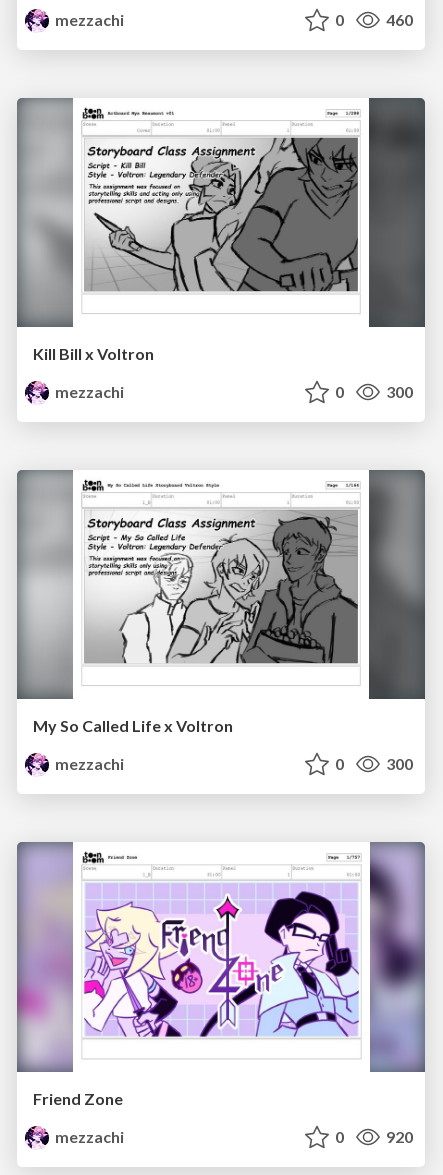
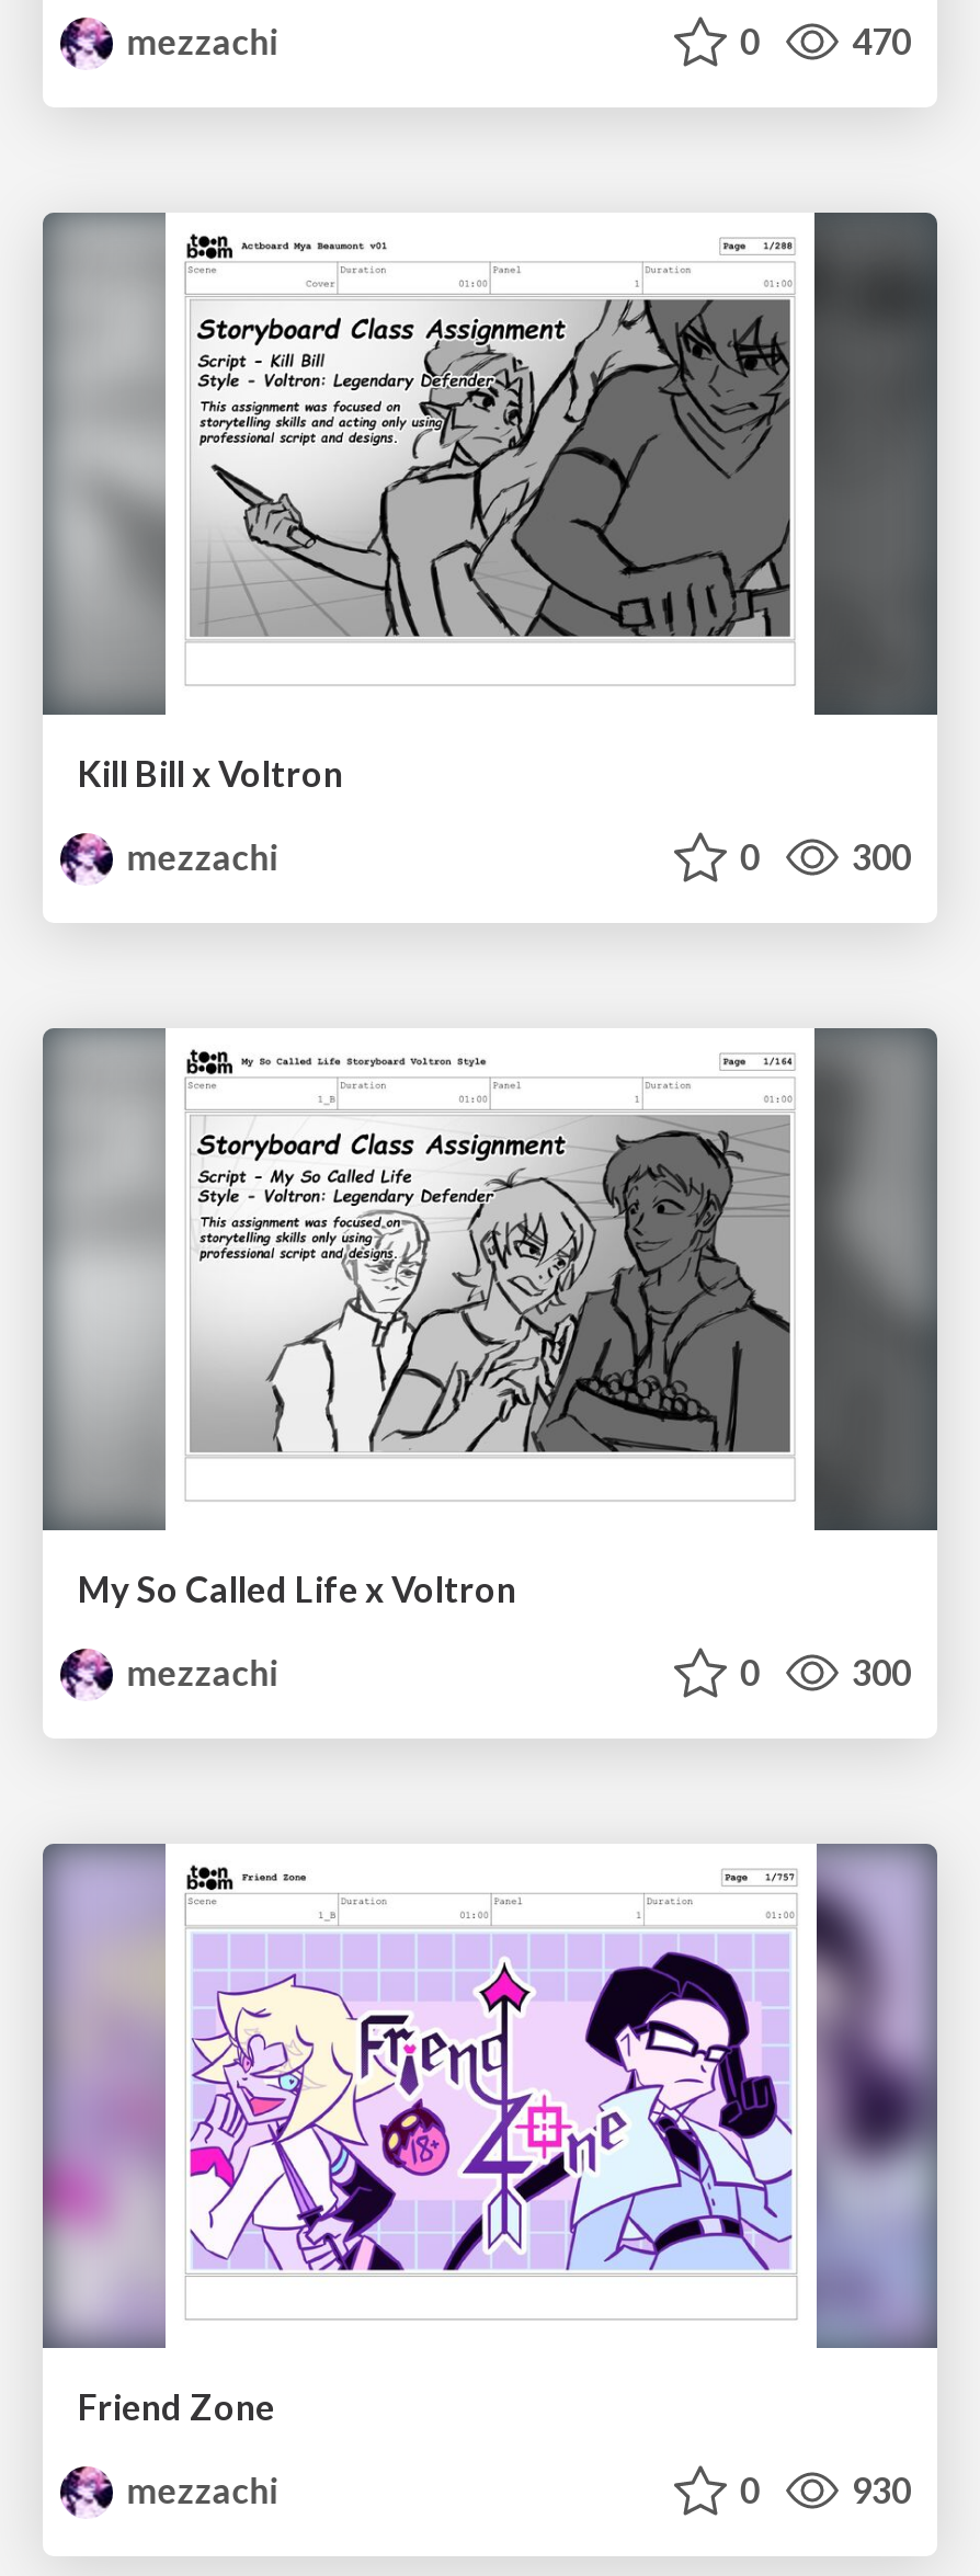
- 460
+ 470

- 920
+ 930
